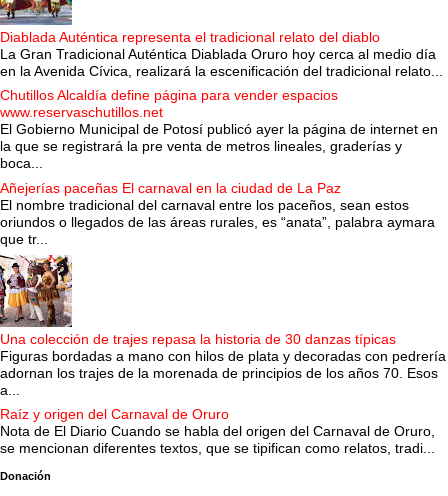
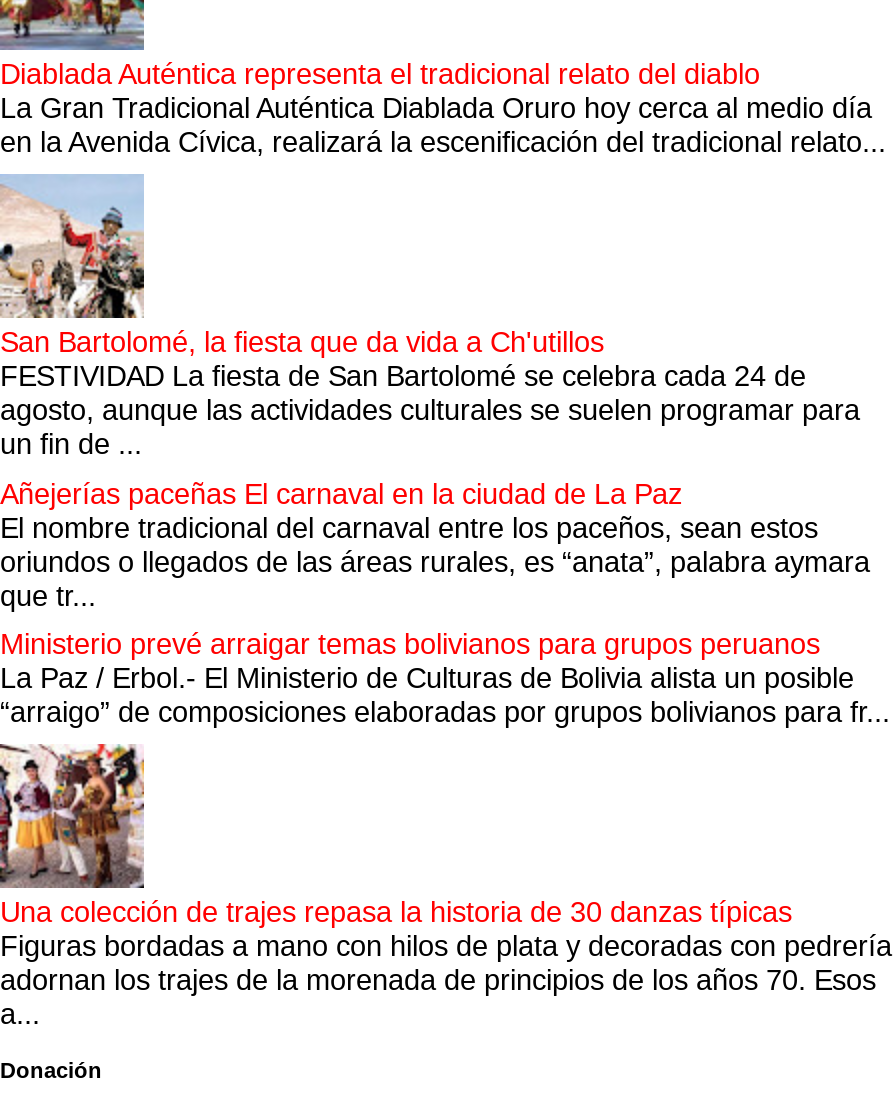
- Chutillos Alcaldía define página para vender espacios
- www.reservaschutillos.net
- El Gobierno Municipal de Potosí publicó ayer la página de internet en
- la que se registrará la pre venta de metros lineales, graderías y
- boca...
+ San Bartolomé, la fiesta que da vida a Ch'utillos
+ FESTIVIDAD La fiesta de San Bartolomé se celebra cada 24 de
+ agosto, aunque las actividades culturales se suelen programar para
+ un fin de ...

+ Ministerio prevé arraigar temas bolivianos para grupos peruanos
+ La Paz / Erbol.- El Ministerio de Culturas de Bolivia alista un posible
+ “arraigo” de composiciones elaboradas por grupos bolivianos para fr...

moved down: [image] | Una colección de trajes repasa la historia de 30 danzas típicas | Figuras bordadas a mano con hilos de plata y decoradas con pedrería | adornan los trajes de la morenada de principios de los años 70. Esos | a...

- Raíz y origen del Carnaval de Oruro
- Nota de El Diario Cuando se habla del origen del Carnaval de Oruro,
- se mencionan diferentes textos, que se tipifican como relatos, tradi...
